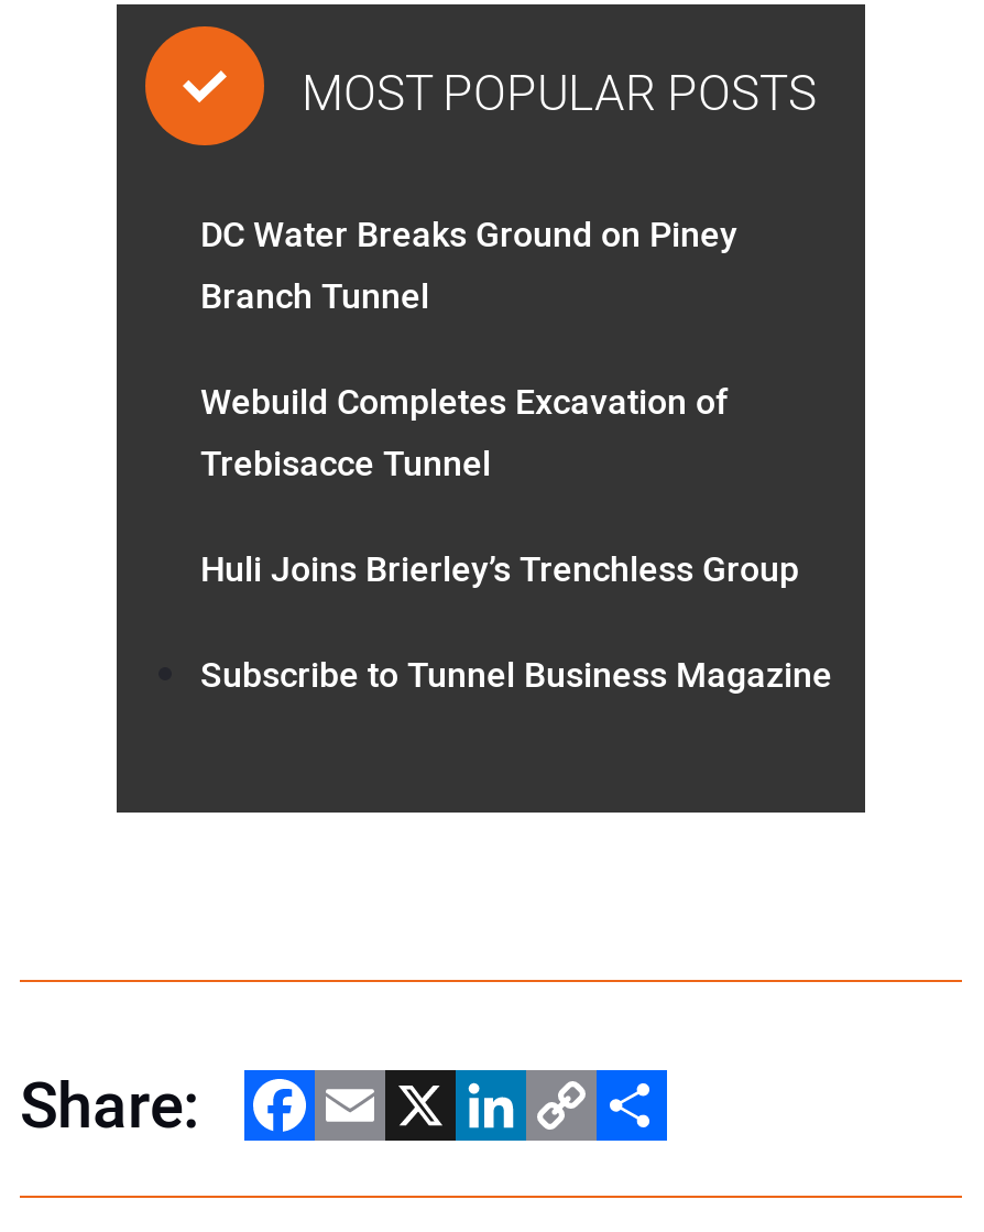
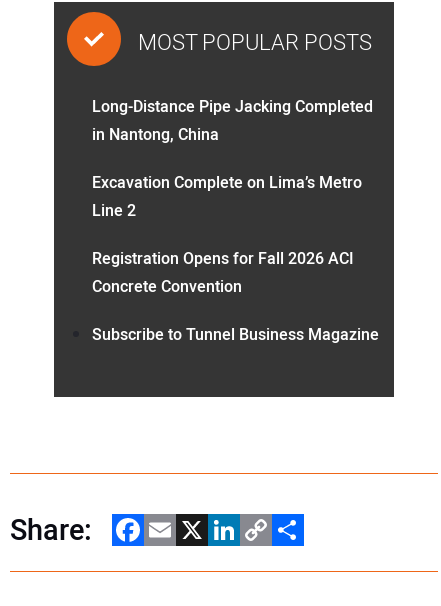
- DC Water Breaks Ground on Piney
- Branch Tunnel
+ Long-Distance Pipe Jacking Completed
+ in Nantong, China

- Webuild Completes Excavation of
- Trebisacce Tunnel
+ Excavation Complete on Lima’s Metro
+ Line 2

- Huli Joins Brierley’s Trenchless Group
+ Registration Opens for Fall 2026 ACI
+ Concrete Convention
